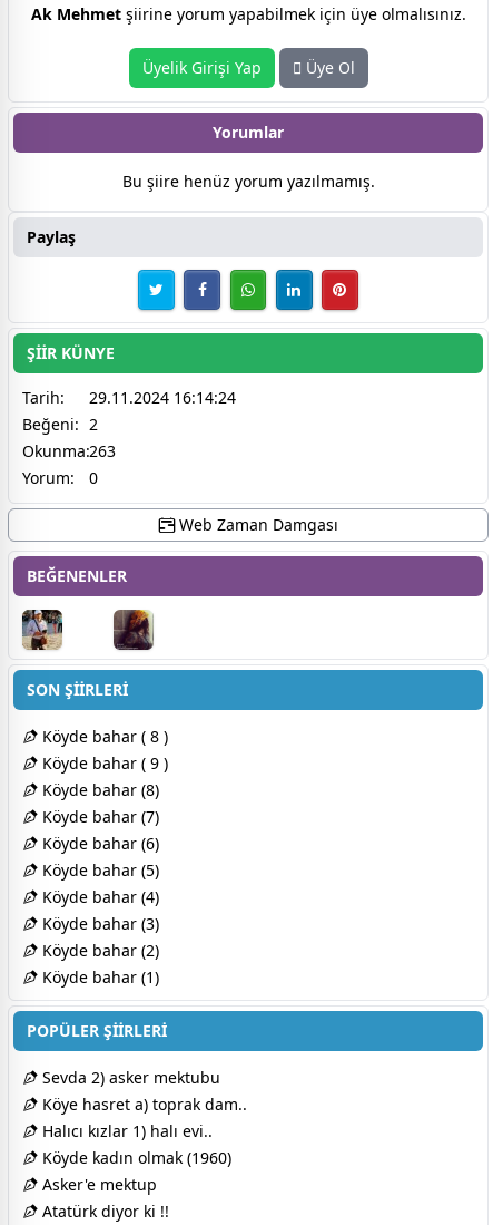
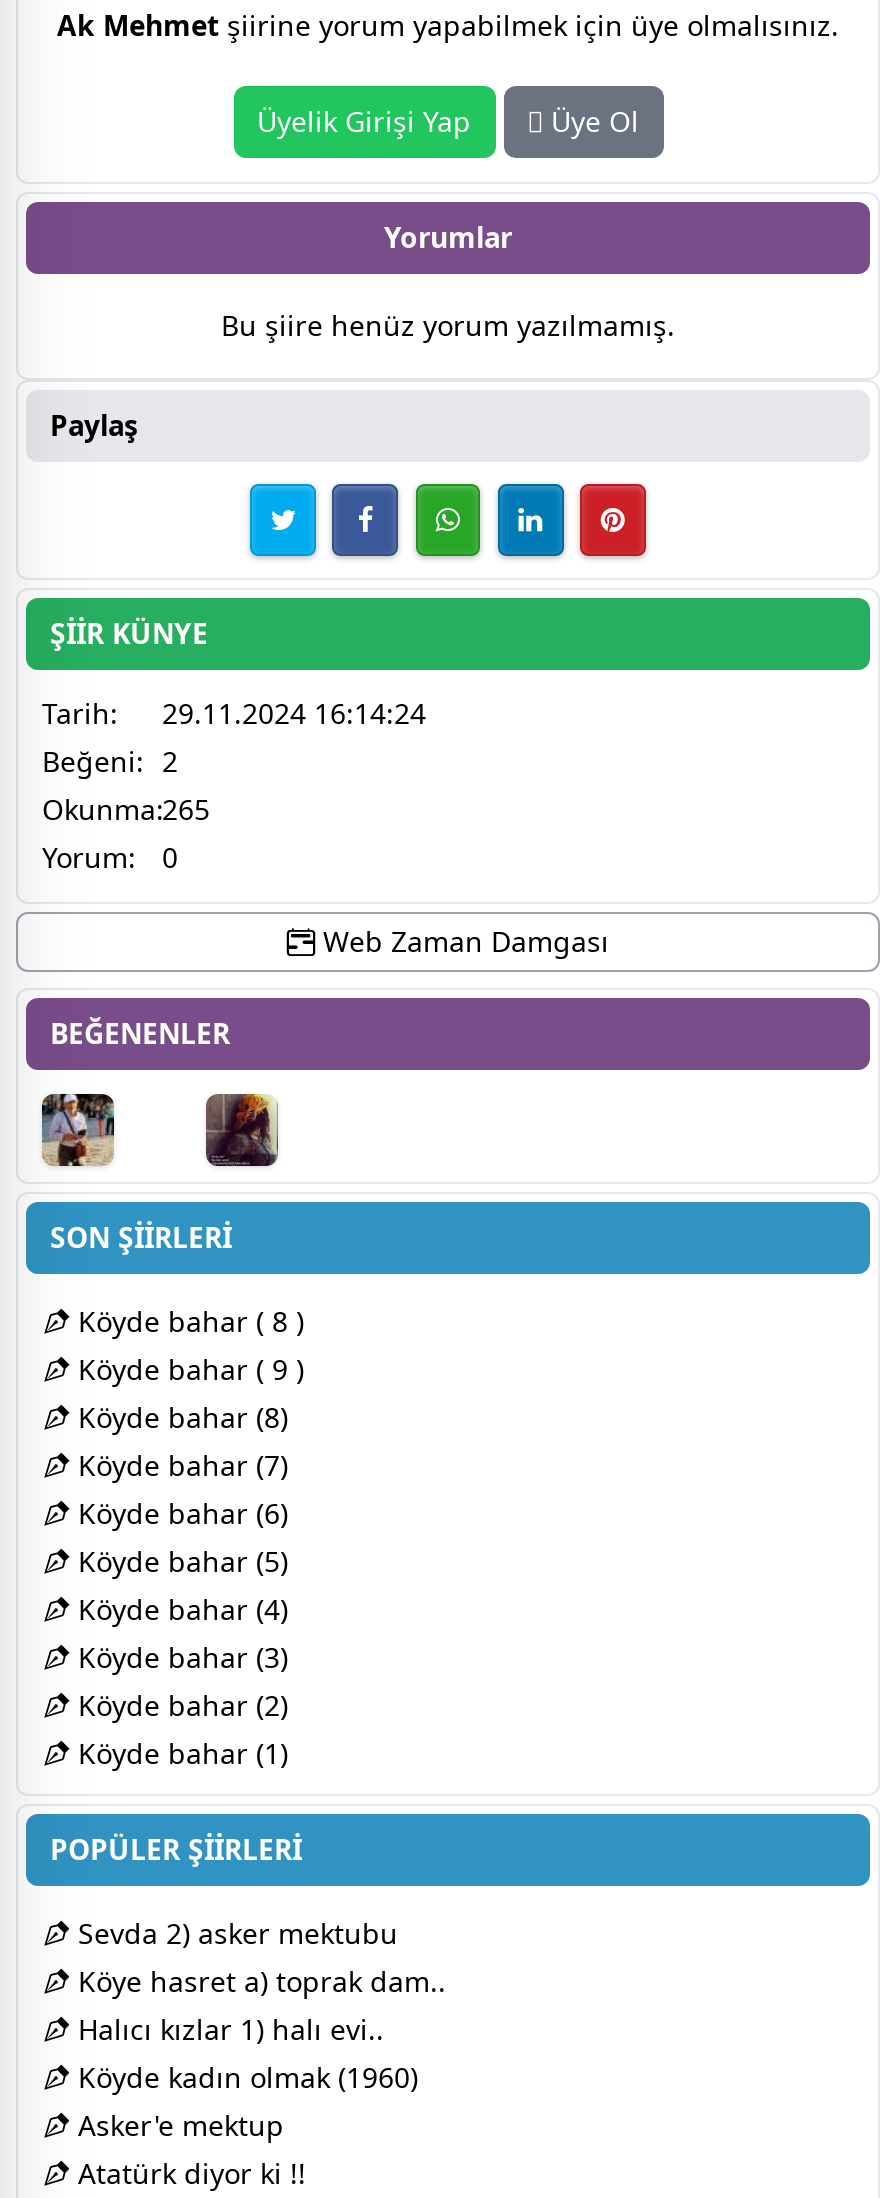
- Okunma:263
+ Okunma:265
